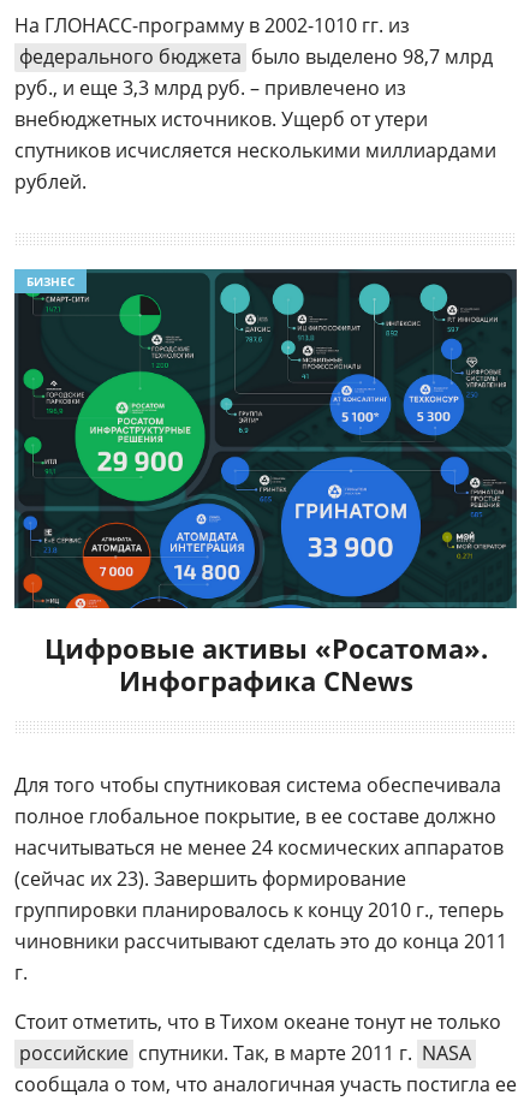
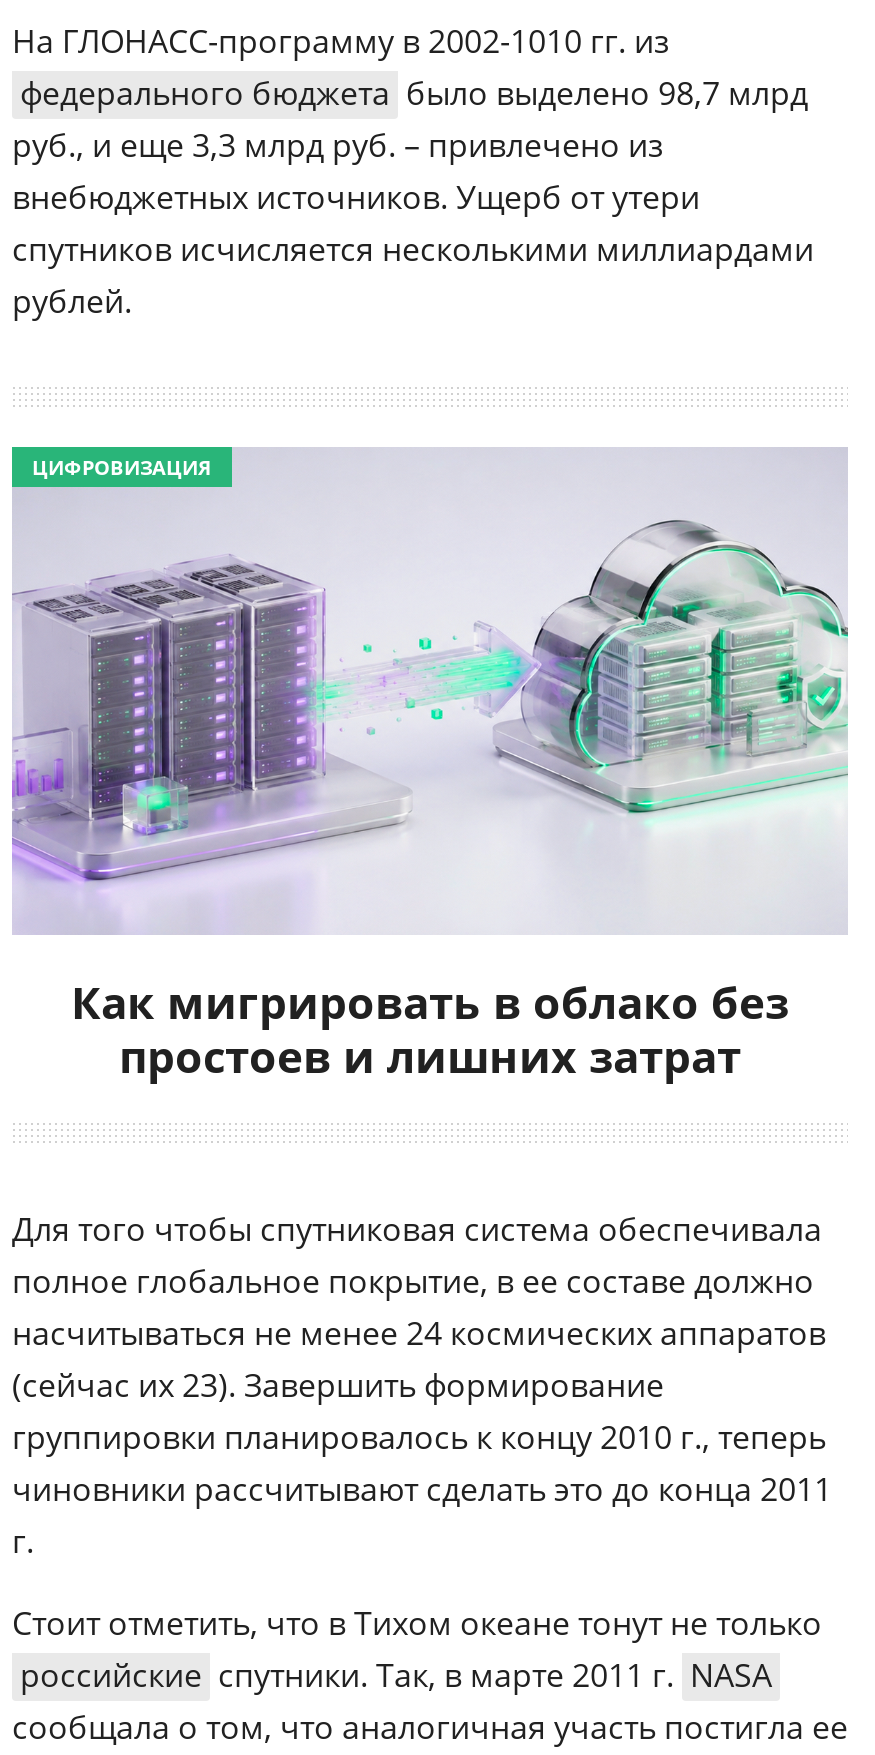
- [image]
- БИЗНЕС
+ [image]
+ ЦИФРОВИЗАЦИЯ

- Цифровые активы «Росатома».
- Инфографика CNews
+ Как мигрировать в облако без
+ простоев и лишних затрат
